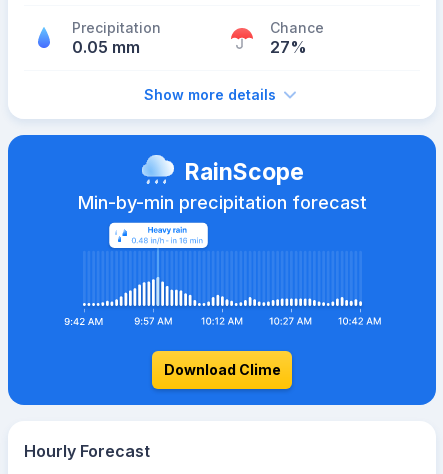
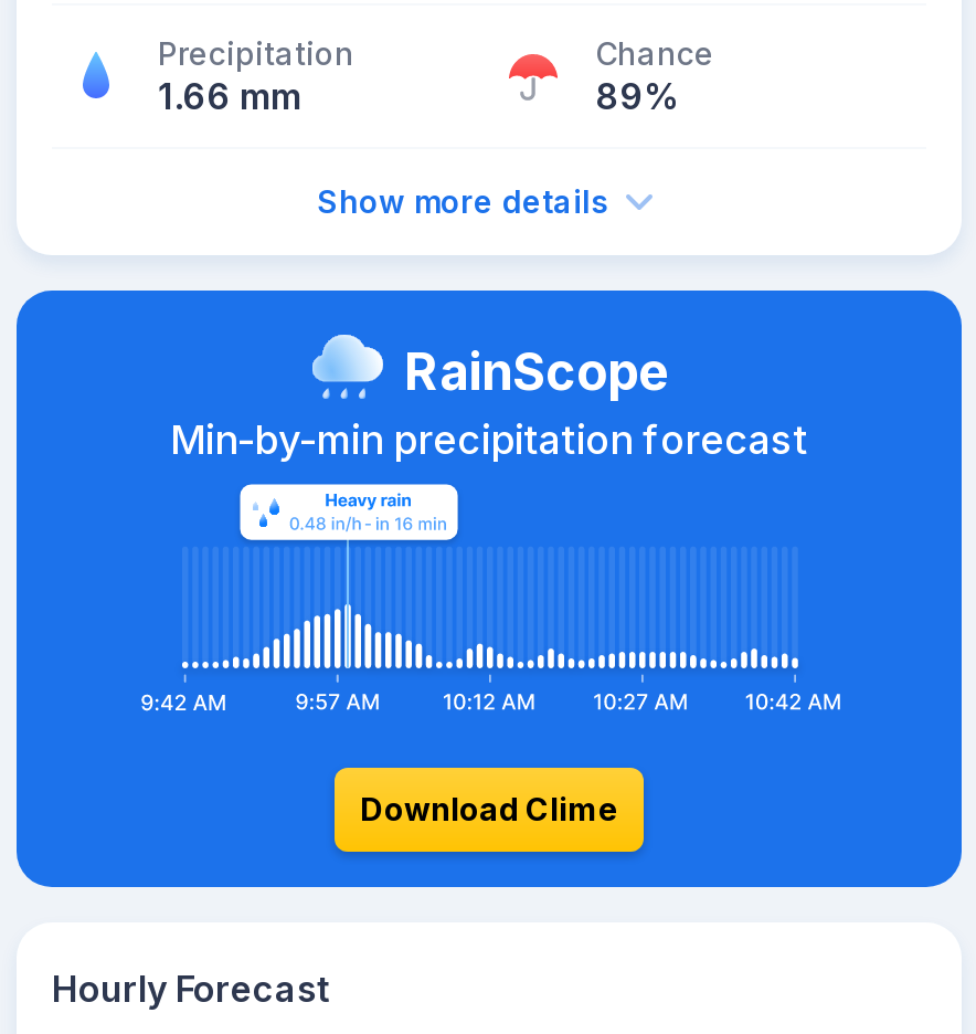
- 0.05 mm
+ 1.66 mm

- 27%
+ 89%
